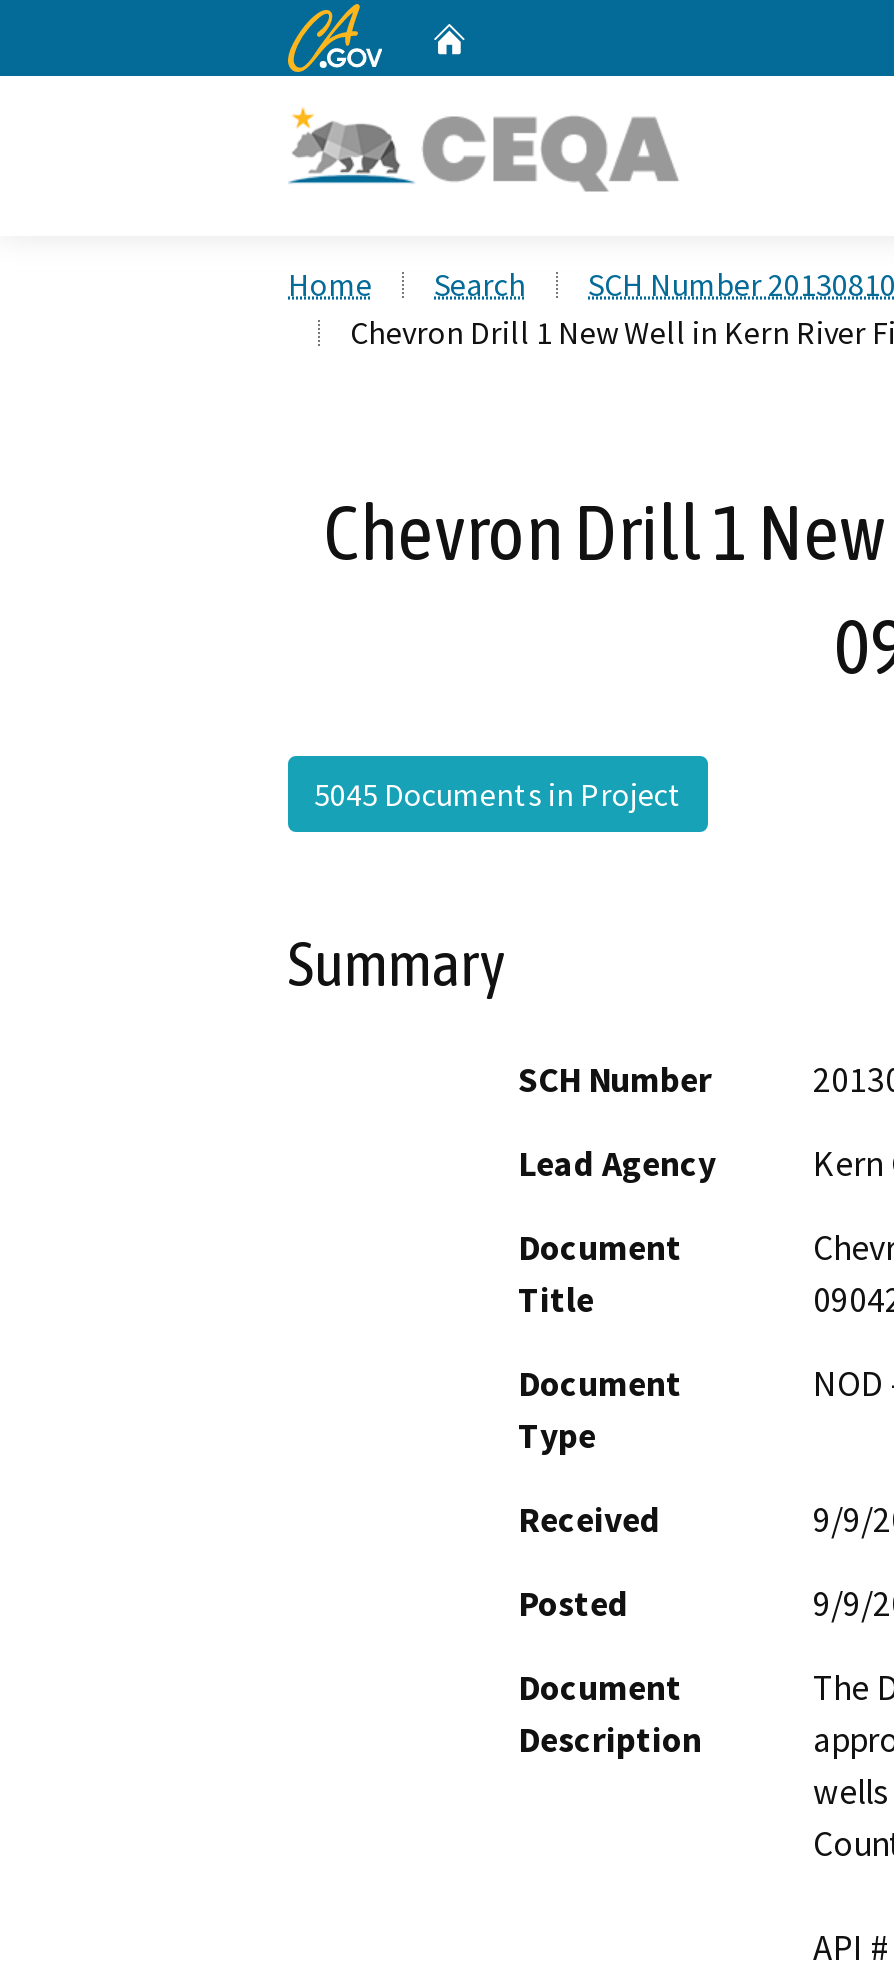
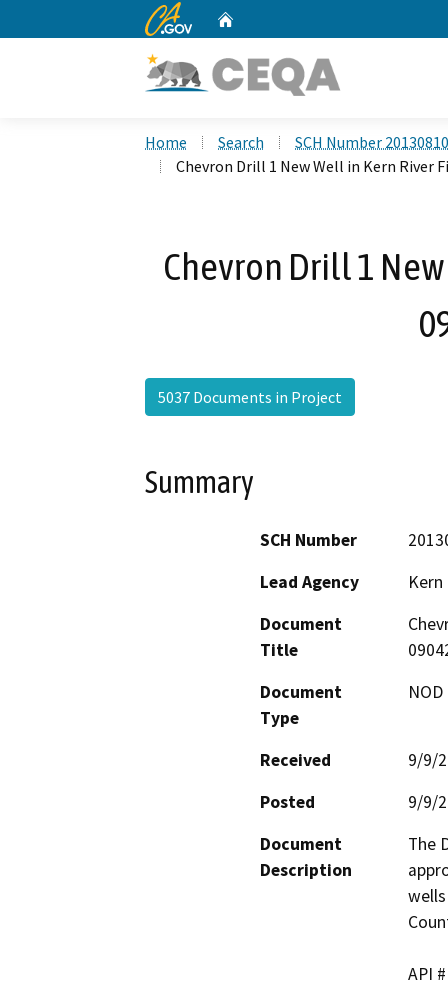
- 5045 Documents in Project
+ 5037 Documents in Project
